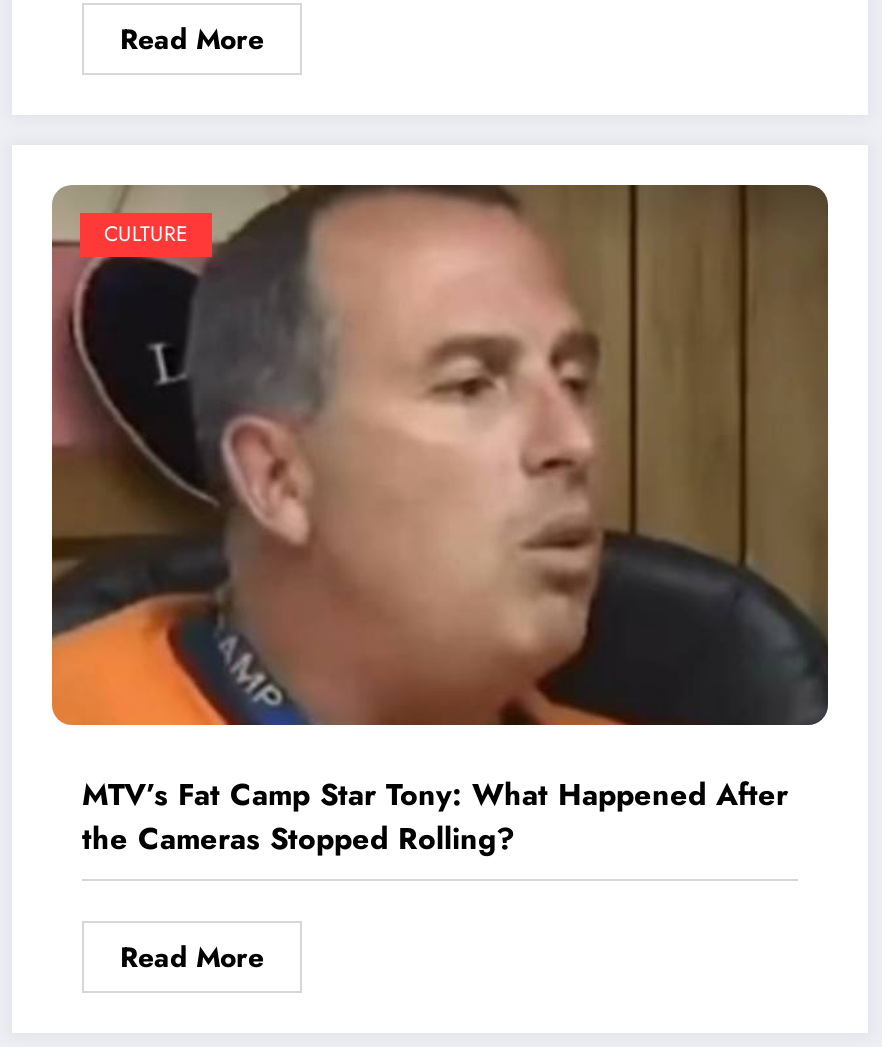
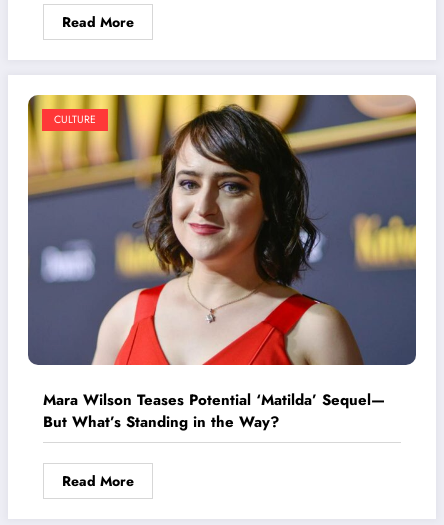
- [image]
- MTV’s Fat Camp Star Tony: What Happened After
- the Cameras Stopped Rolling?
+ [image]
+ Mara Wilson Teases Potential ‘Matilda’ Sequel—
+ But What’s Standing in the Way?
